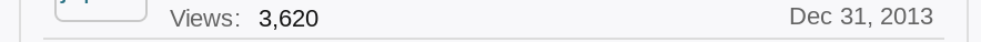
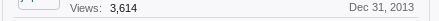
- Views: 3,620
+ Views: 3,614
